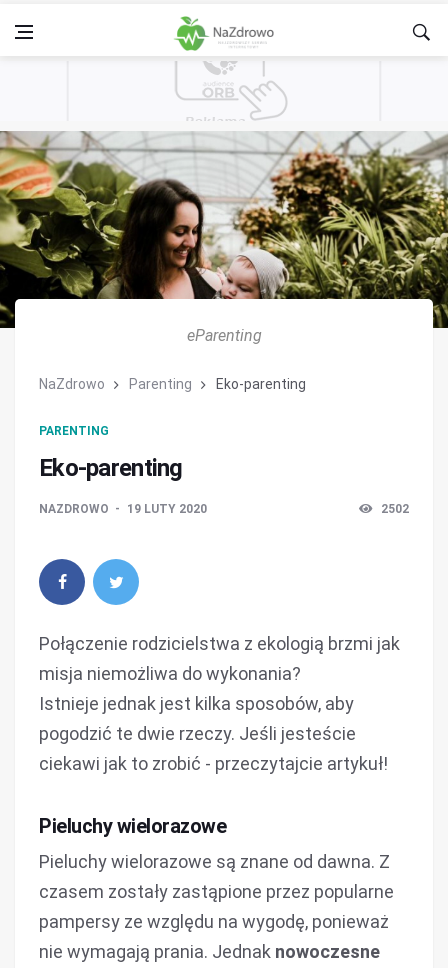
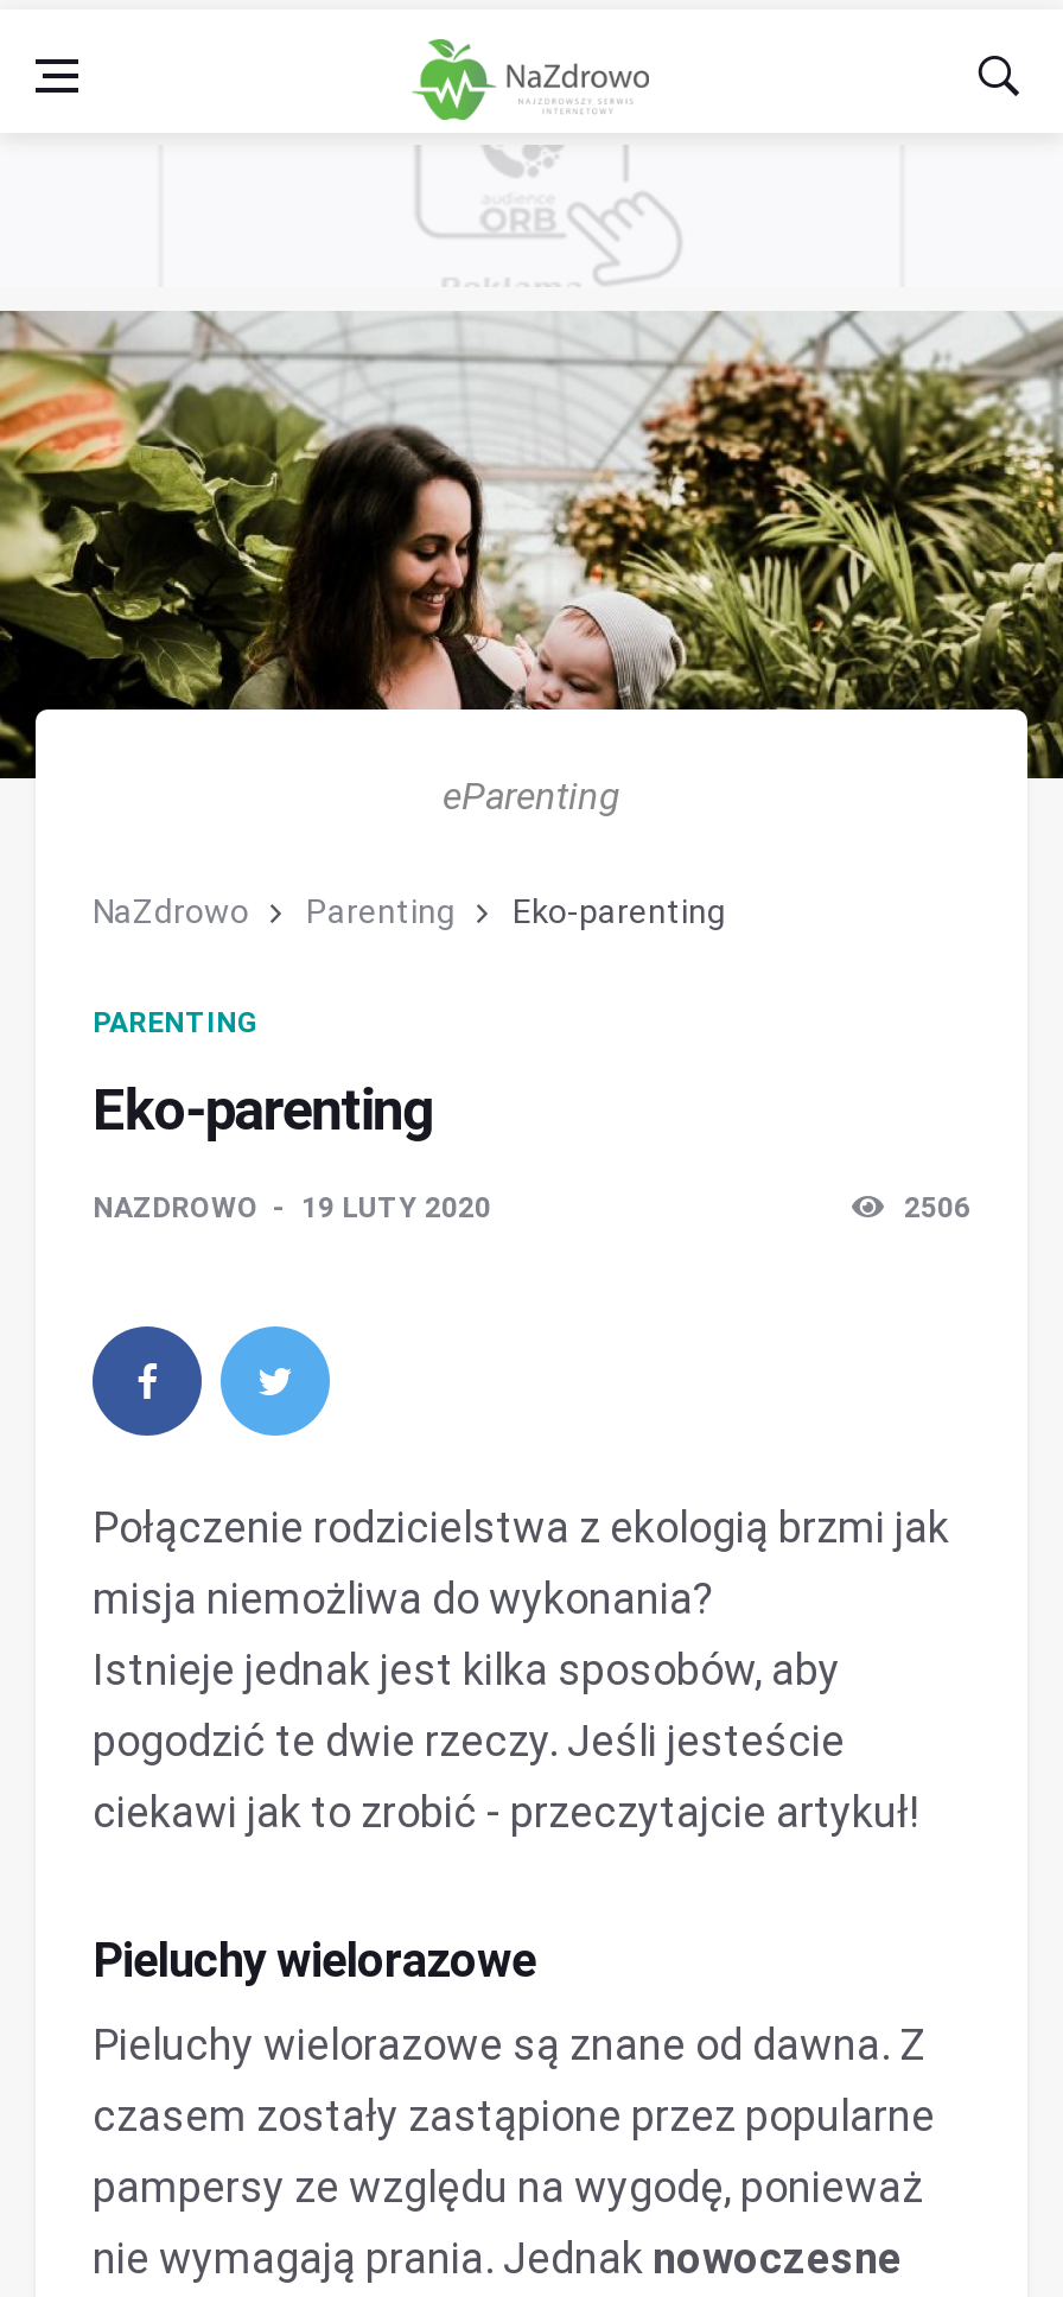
- 2502
+ 2506
